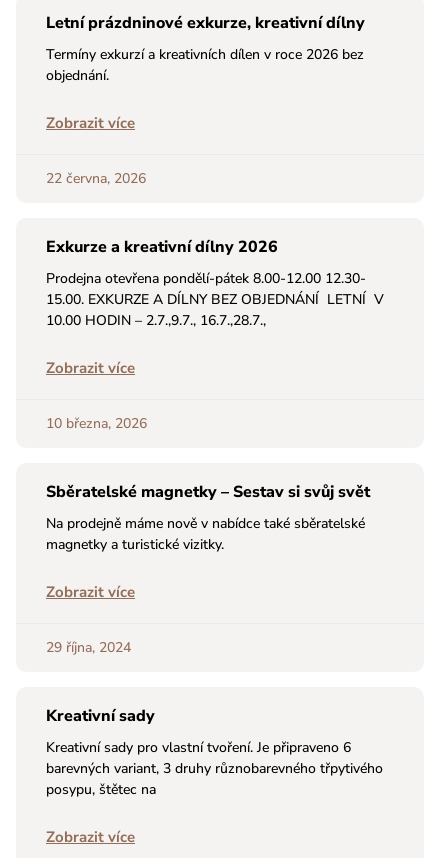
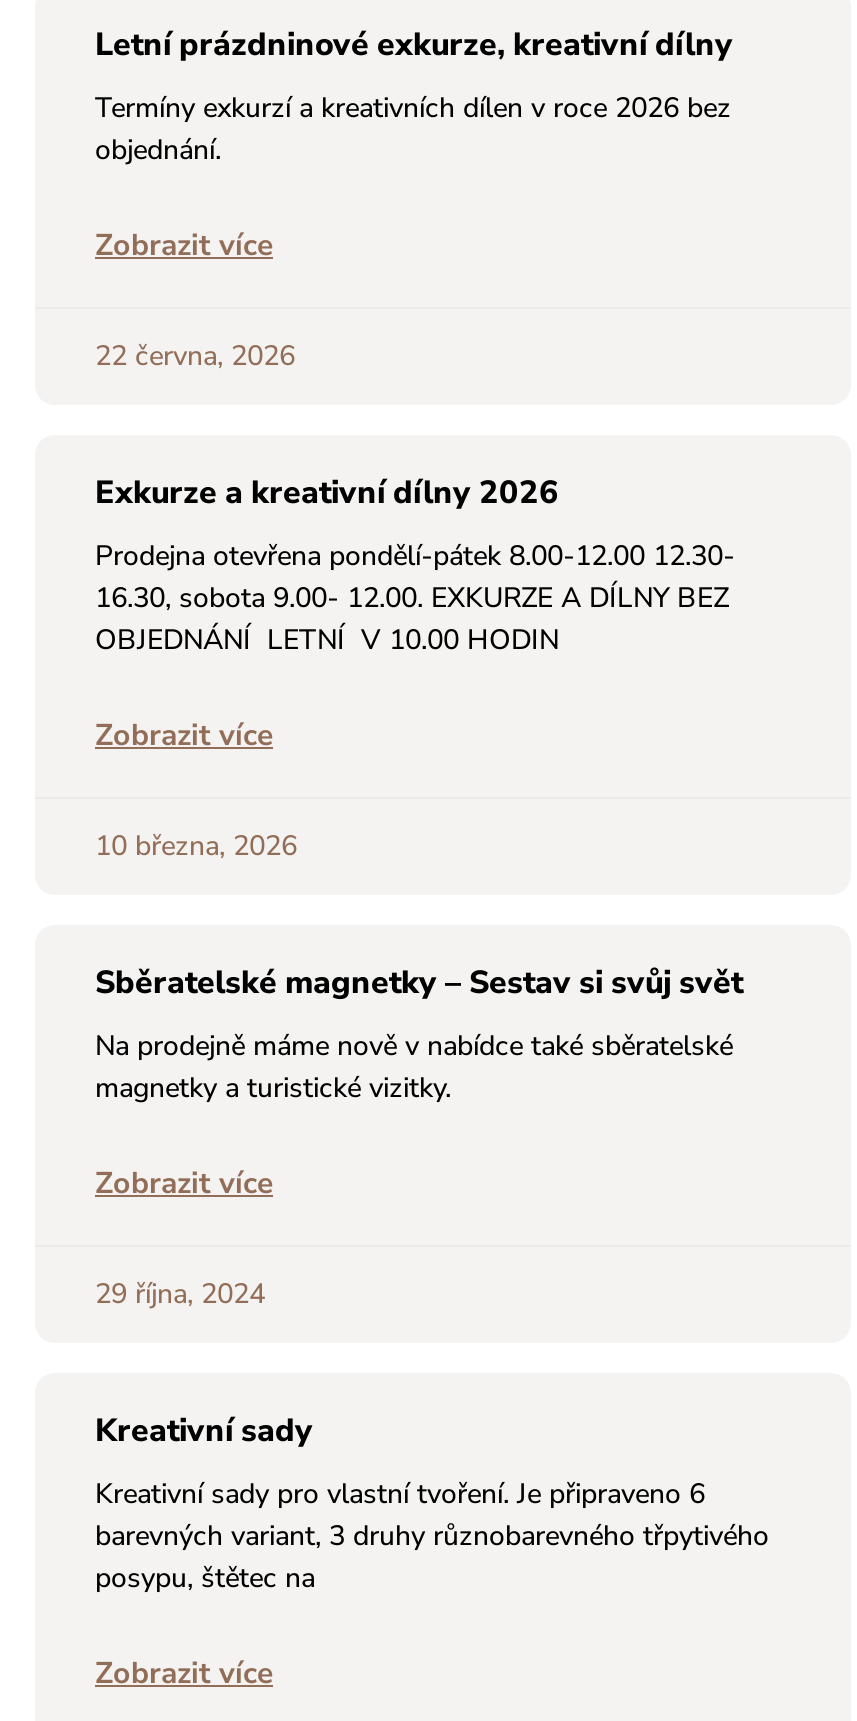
- 15.00. EXKURZE A DÍLNY BEZ OBJEDNÁNÍ LETNÍ V
- 10.00 HODIN – 2.7.,9.7., 16.7.,28.7.,
+ 16.30, sobota 9.00- 12.00. EXKURZE A DÍLNY BEZ
+ OBJEDNÁNÍ LETNÍ V 10.00 HODIN
